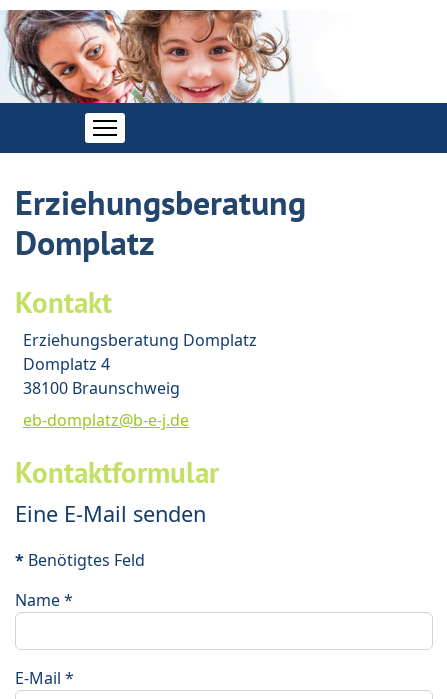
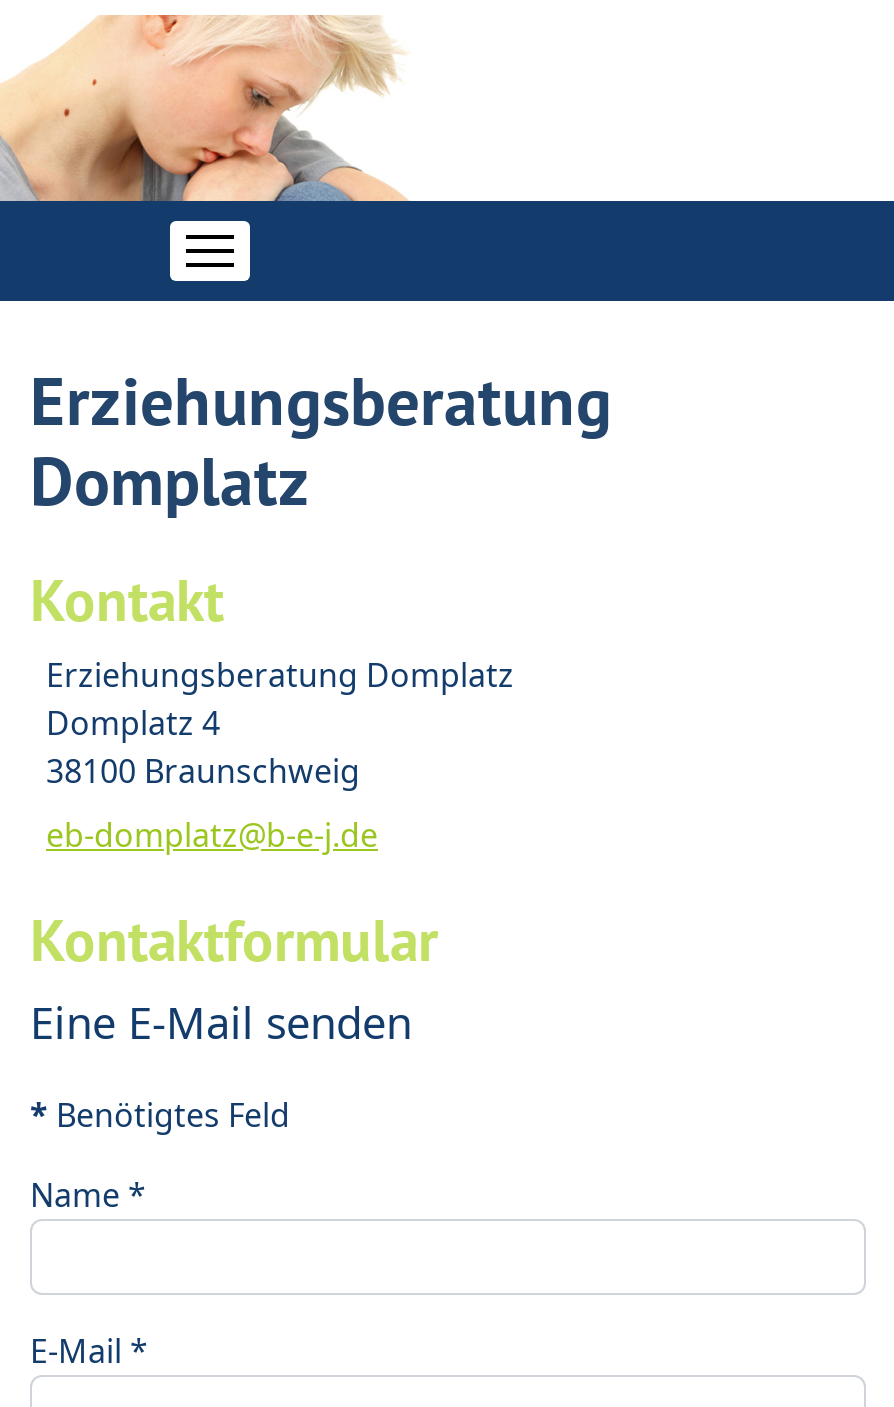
- [image]
+ [image]
